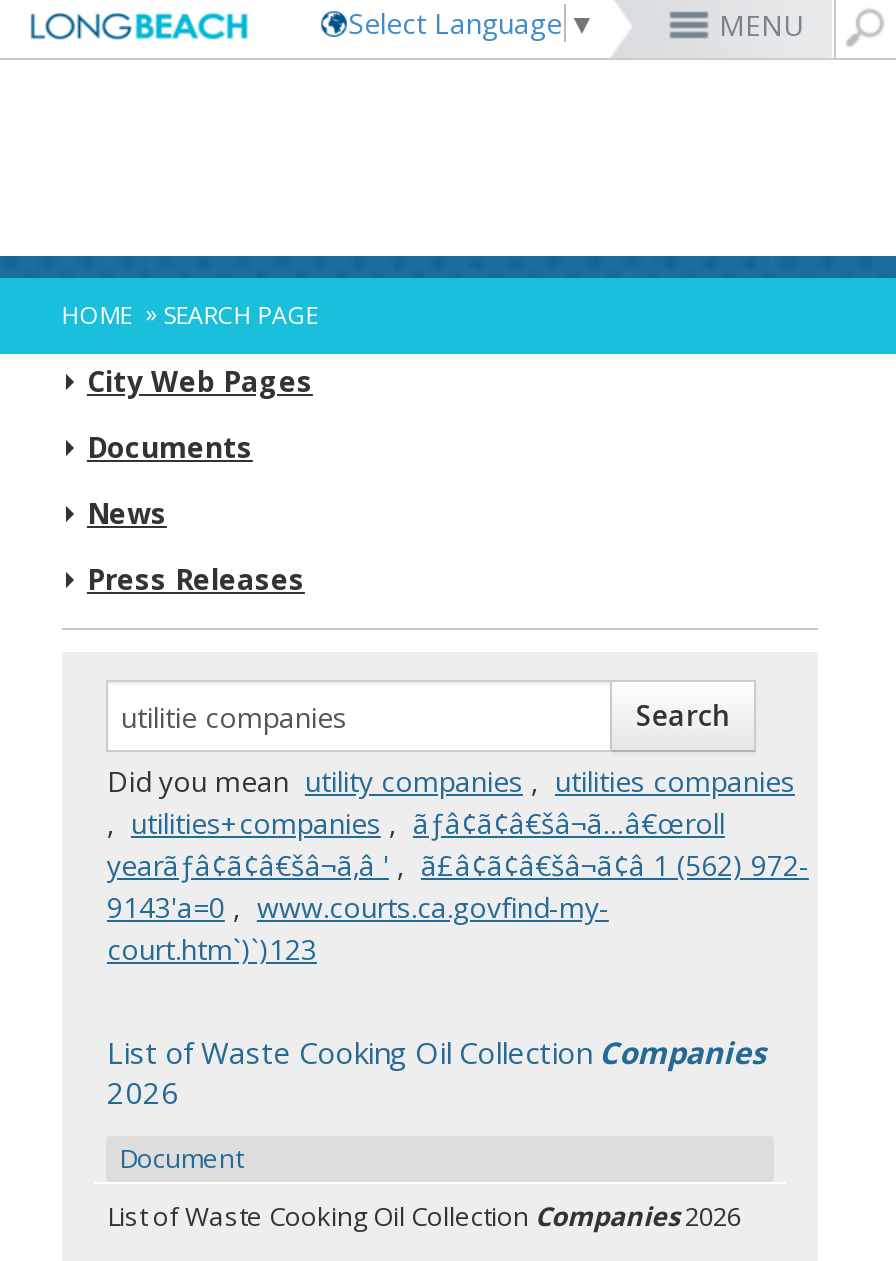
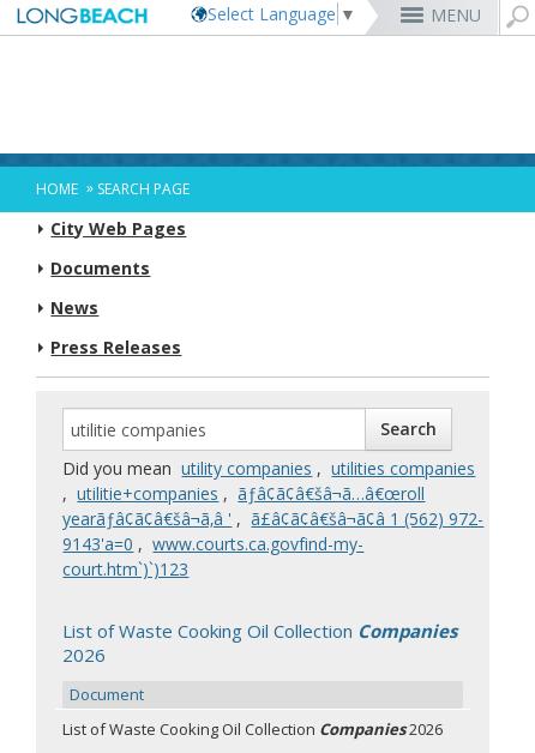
- , utilities+companies , ãƒâ¢ã¢â€šâ¬ã…â€œroll
+ , utilitie+companies , ãƒâ¢ã¢â€šâ¬ã…â€œroll
